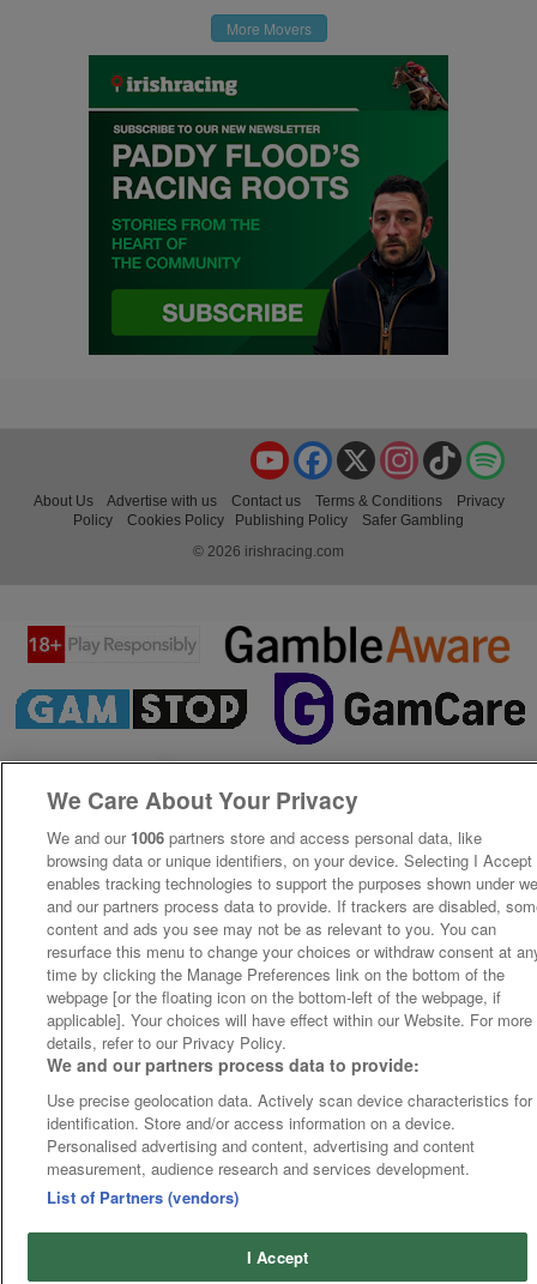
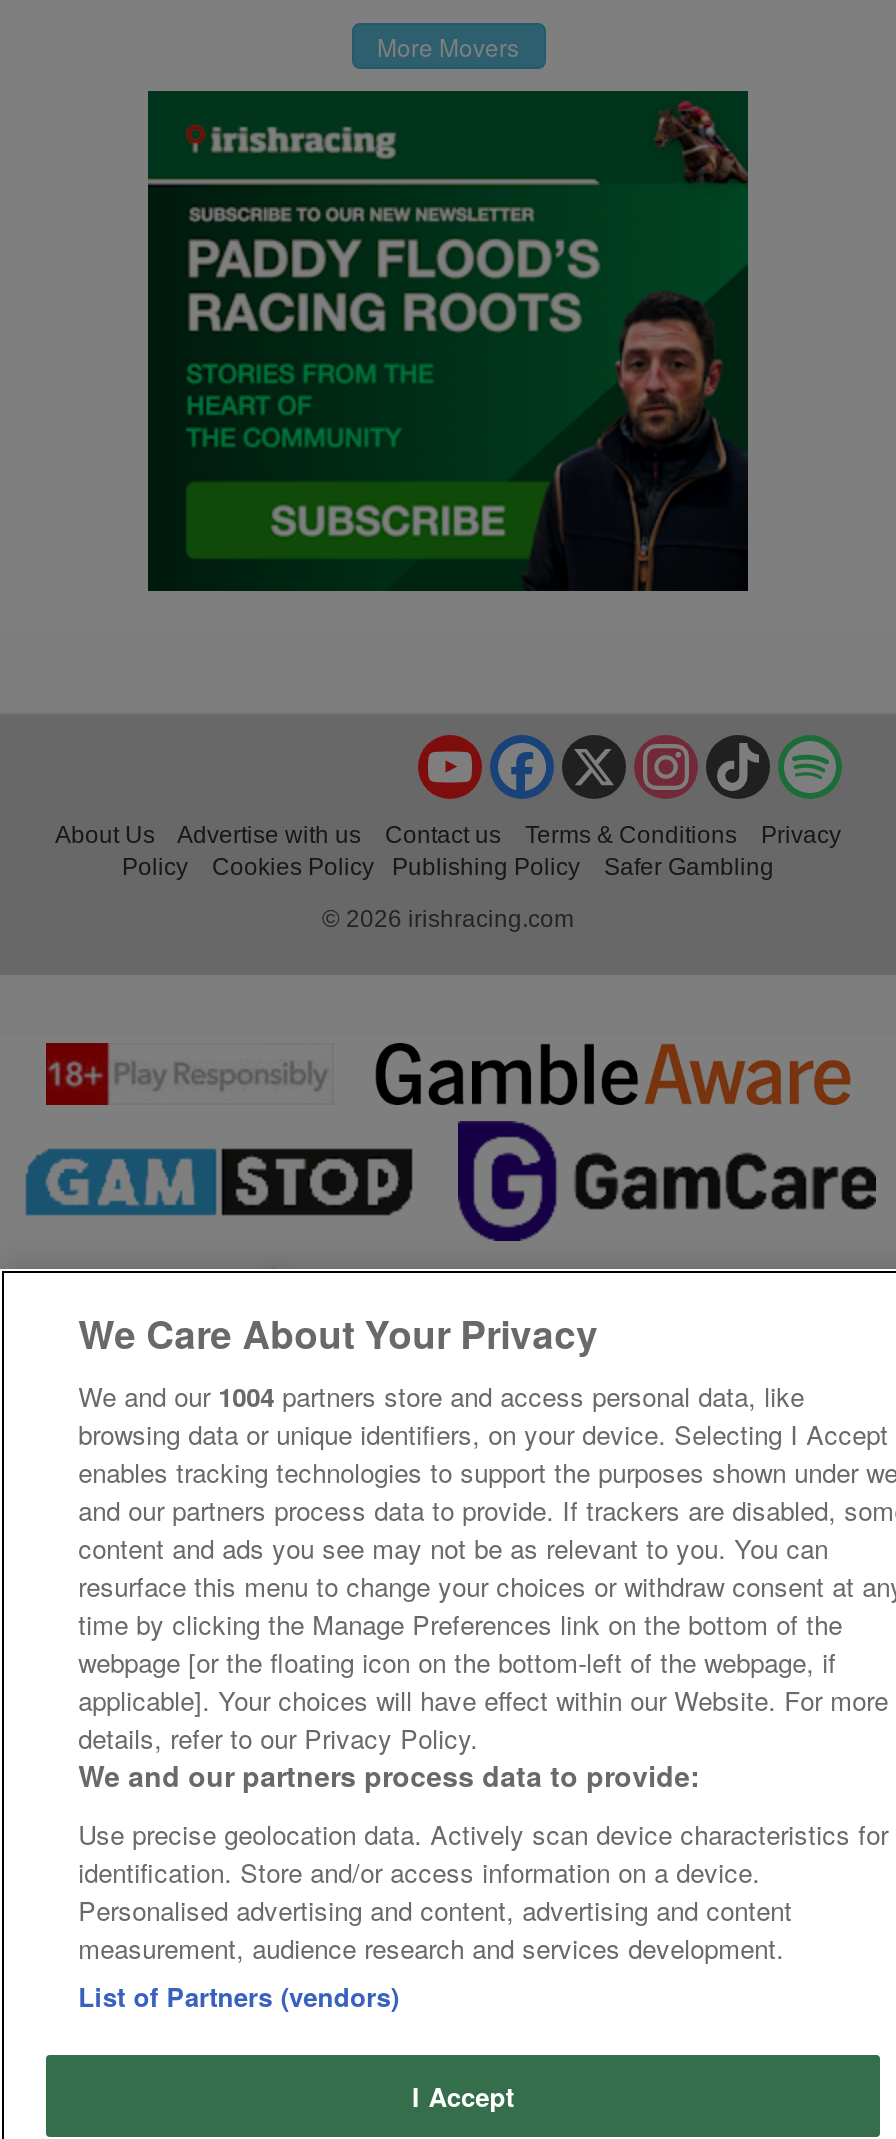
- We and our 1006 partners store and access personal data, like
+ We and our 1004 partners store and access personal data, like
